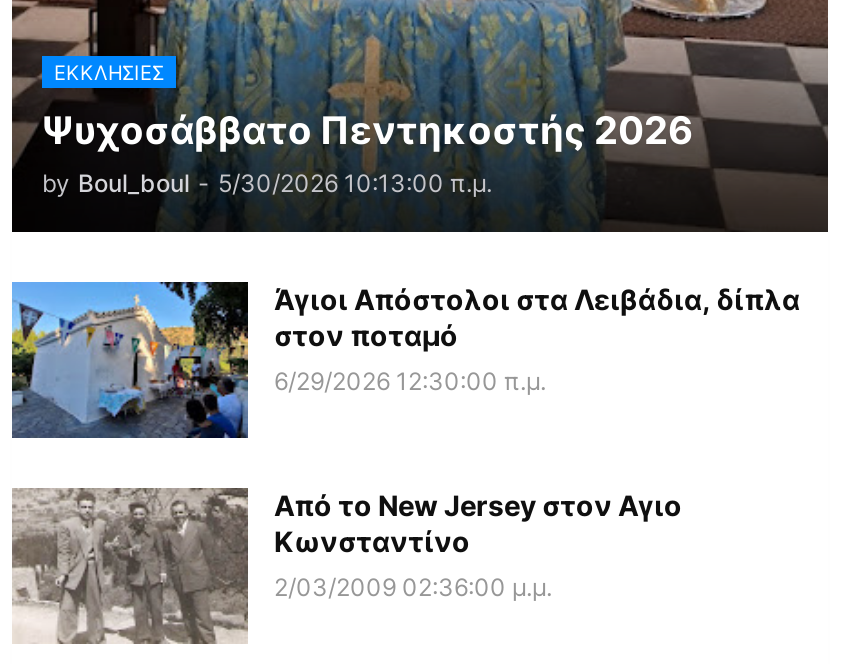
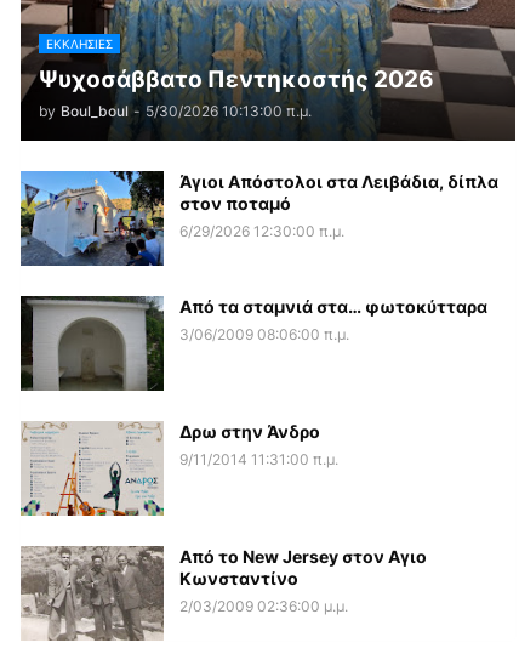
+ [image]
+ Από τα σταμνιά στα… φωτοκύτταρα
+ 3/06/2009 08:06:00 π.μ.

+ [image]
+ Δρω στην Άνδρο
+ 9/11/2014 11:31:00 π.μ.
